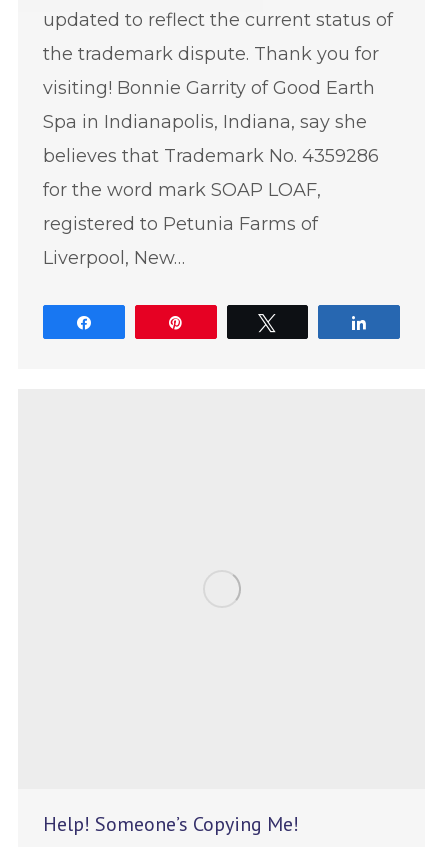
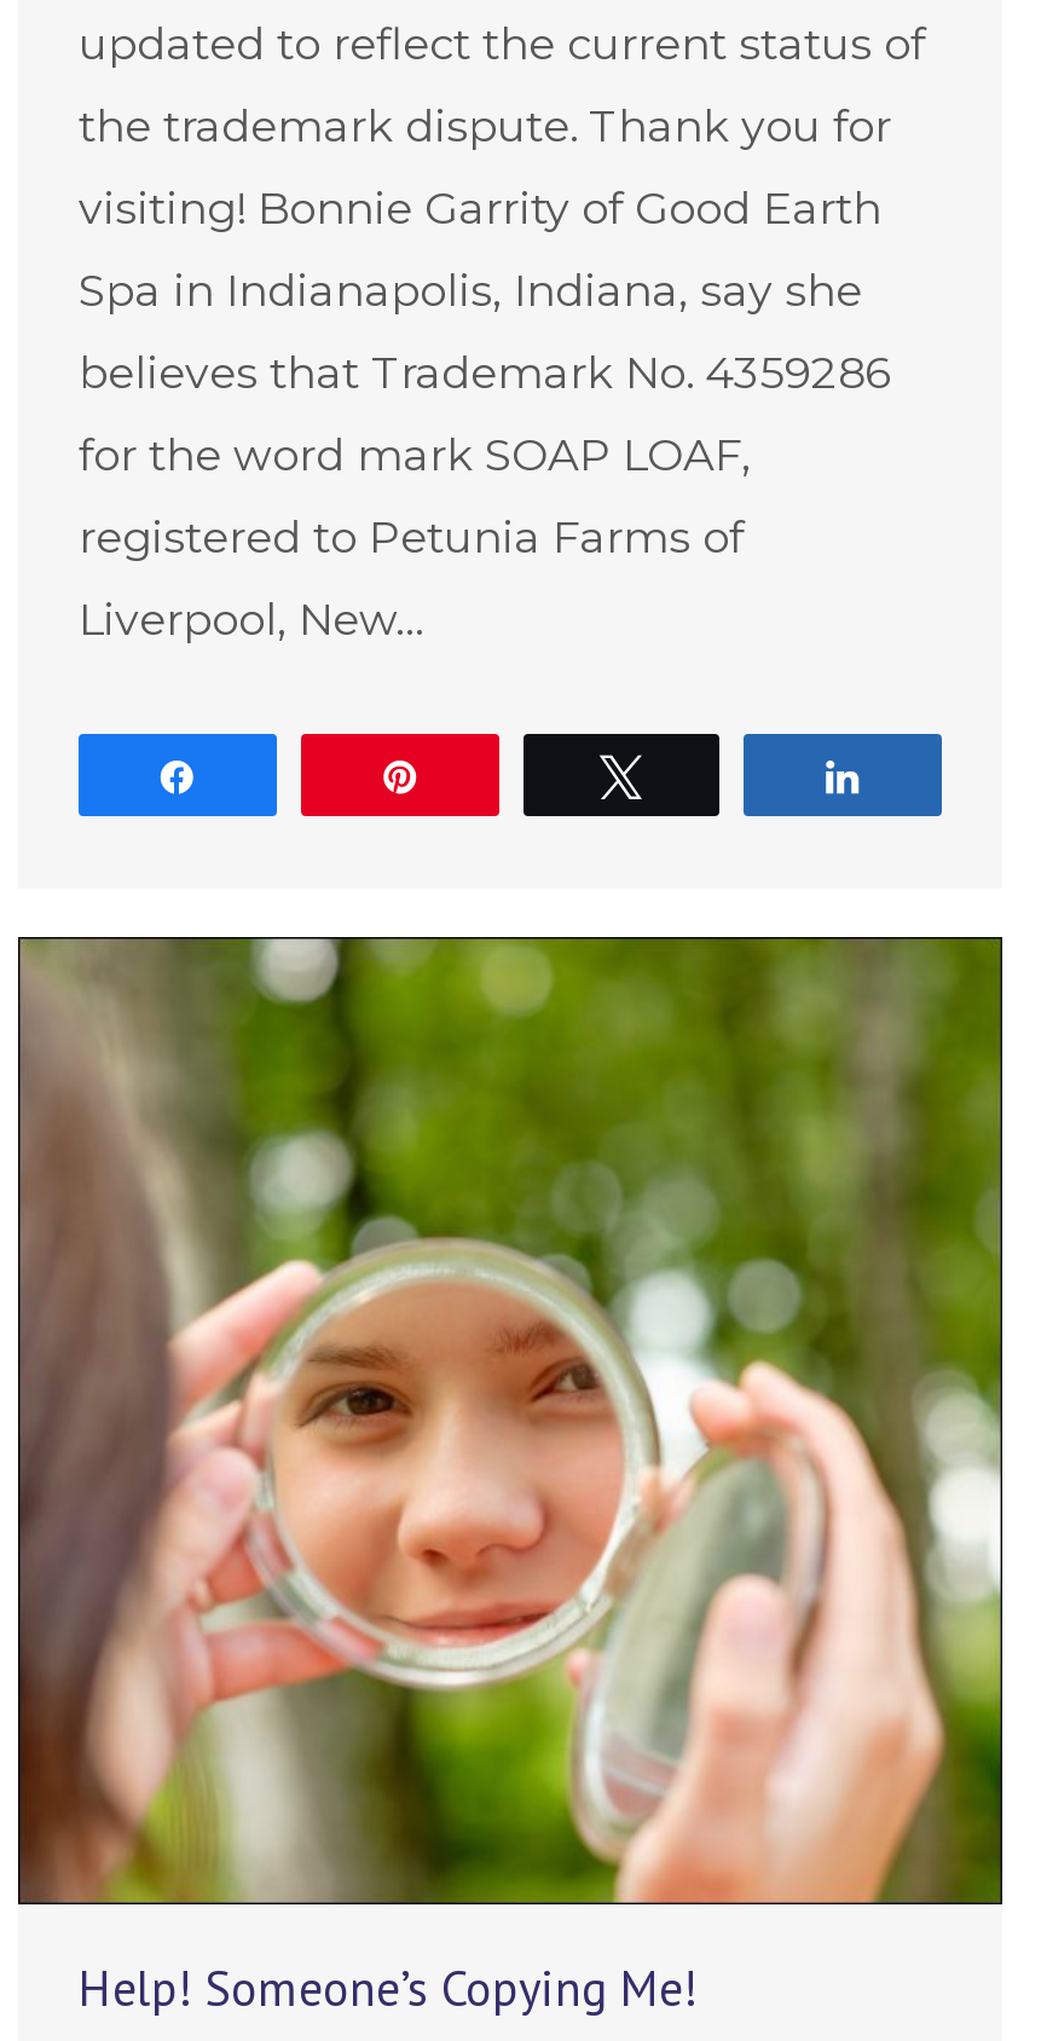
+ [image]
